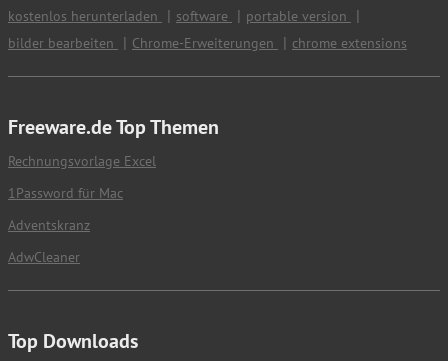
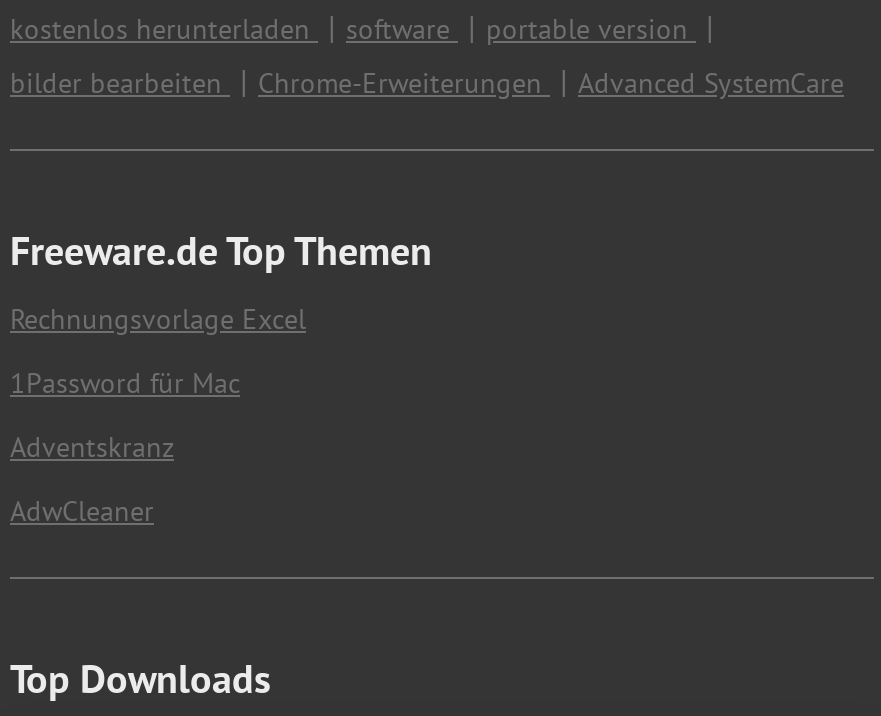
- chrome extensions
+ Advanced SystemCare
